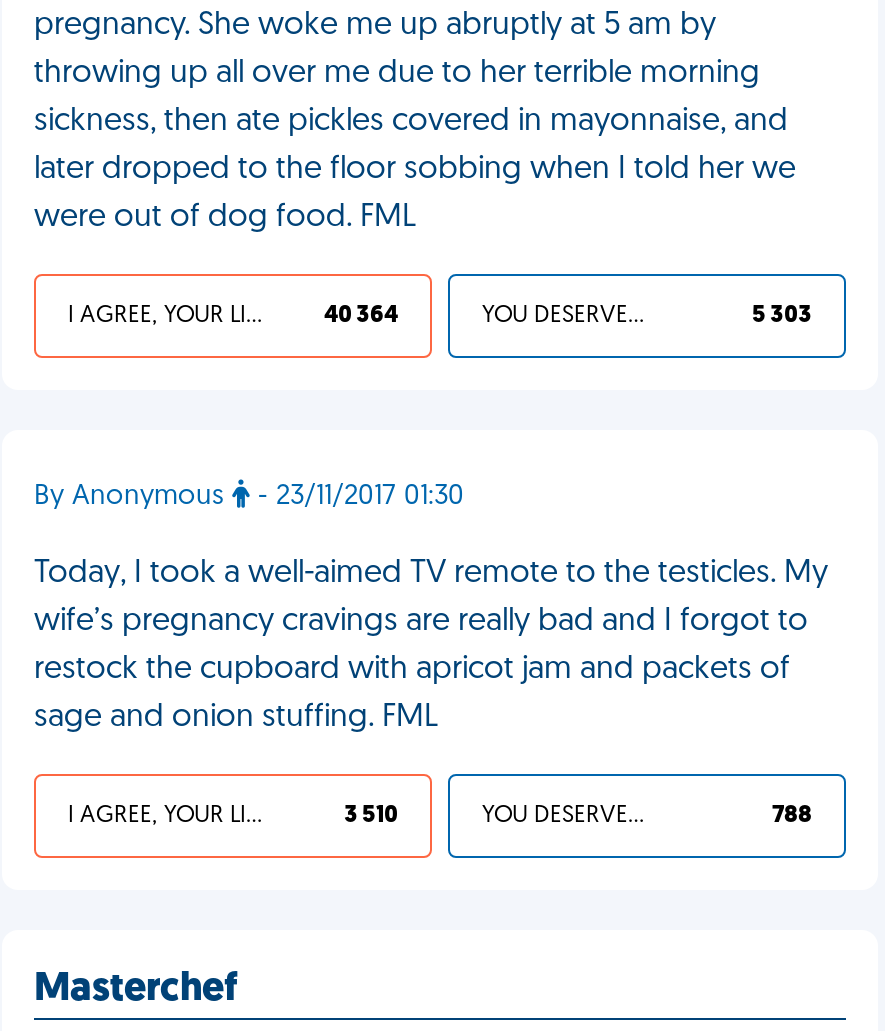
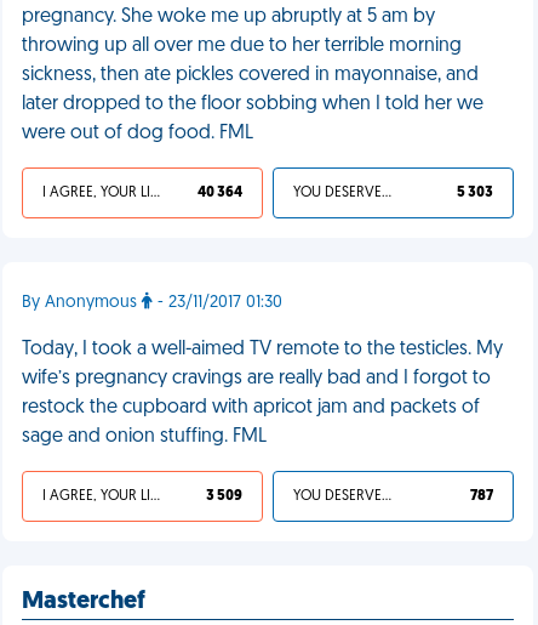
- 3 510
+ 3 509

- 788
+ 787
